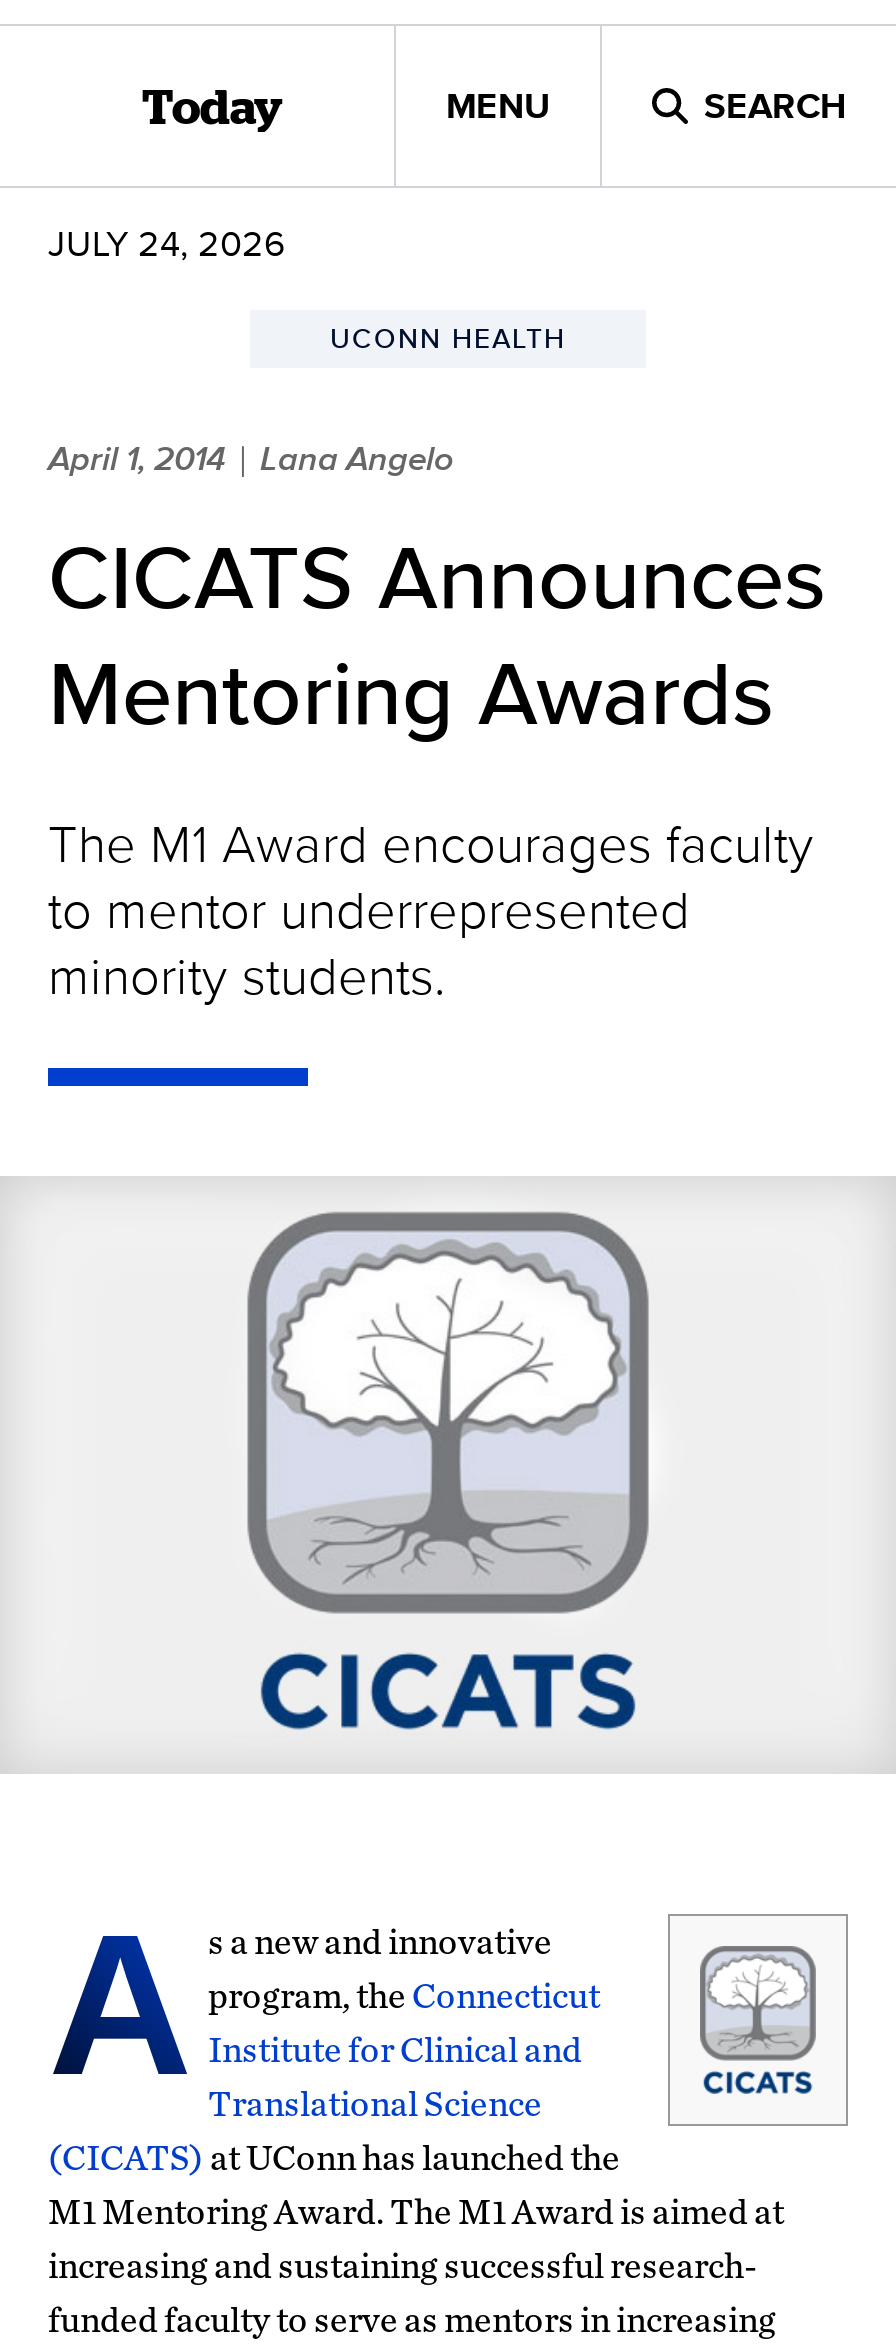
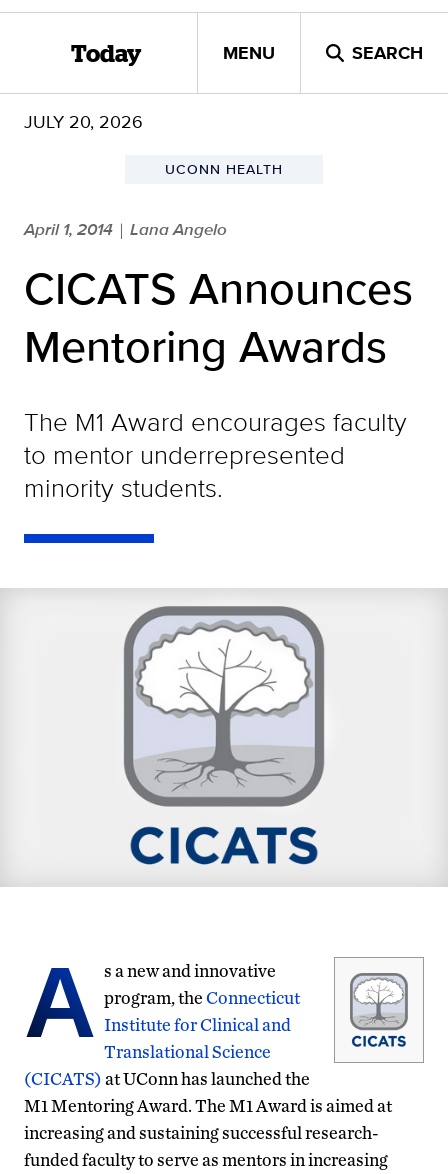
- JULY 24, 2026
+ JULY 20, 2026
